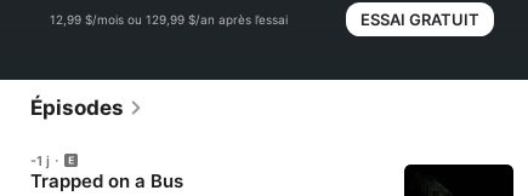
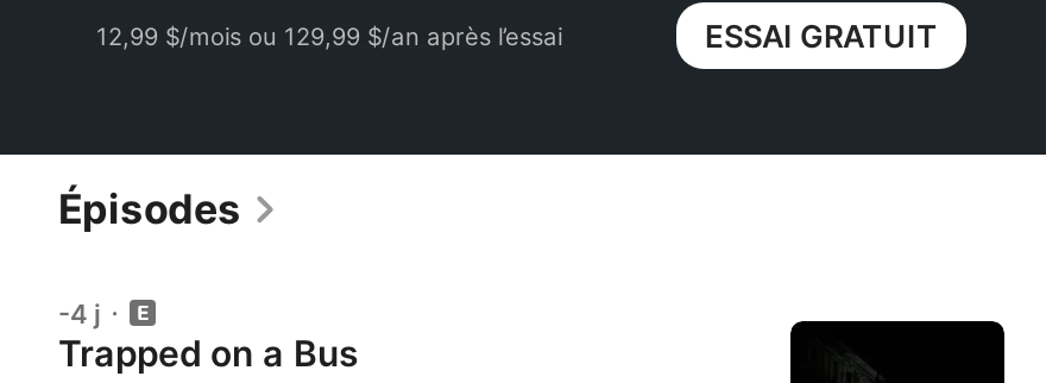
- -1 j
+ -4 j
